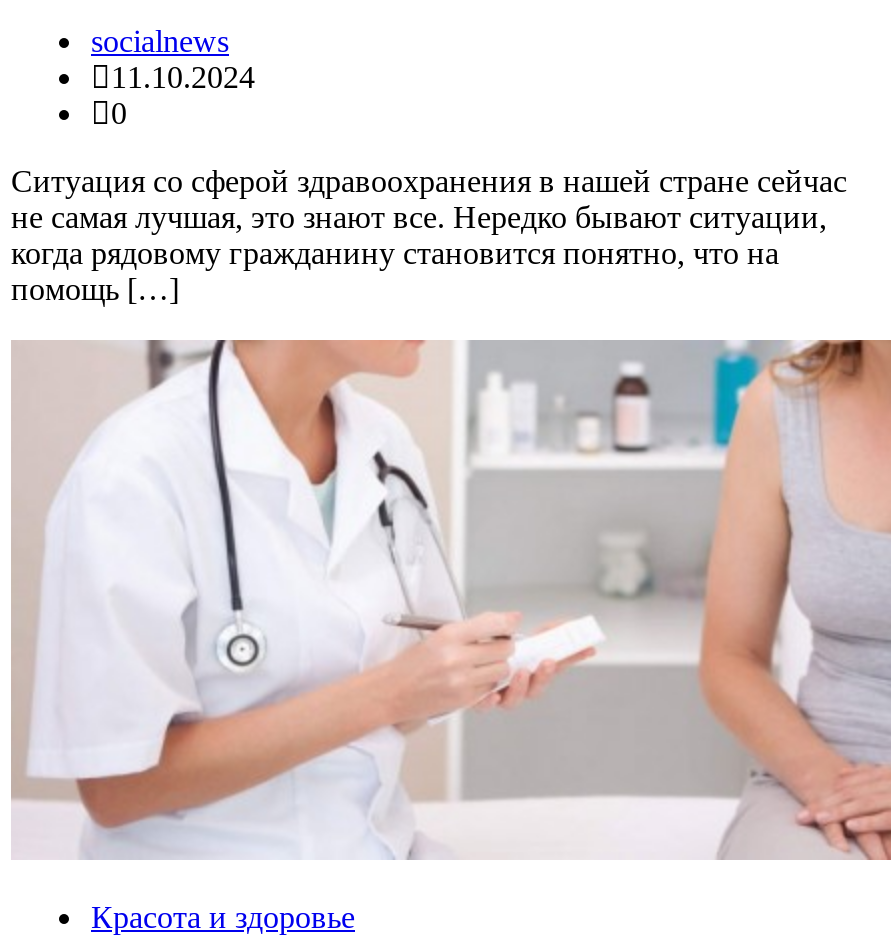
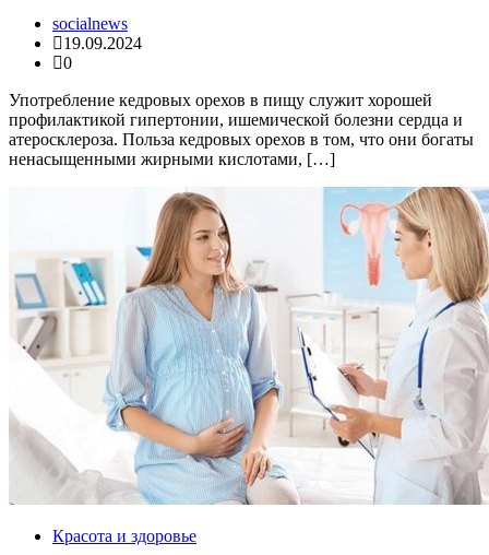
- 11.10.2024
+ 19.09.2024

- Ситуация со сферой здравоохранения в нашей стране сейчас
- не самая лучшая, это знают все. Нередко бывают ситуации,
- когда рядовому гражданину становится понятно, что на
- помощь […]
+ Употребление кедровых орехов в пищу служит хорошей
+ профилактикой гипертонии, ишемической болезни сердца и
+ атеросклероза. Польза кедровых орехов в том, что они богаты
+ ненасыщенными жирными кислотами, […]

- [image]
+ [image]
